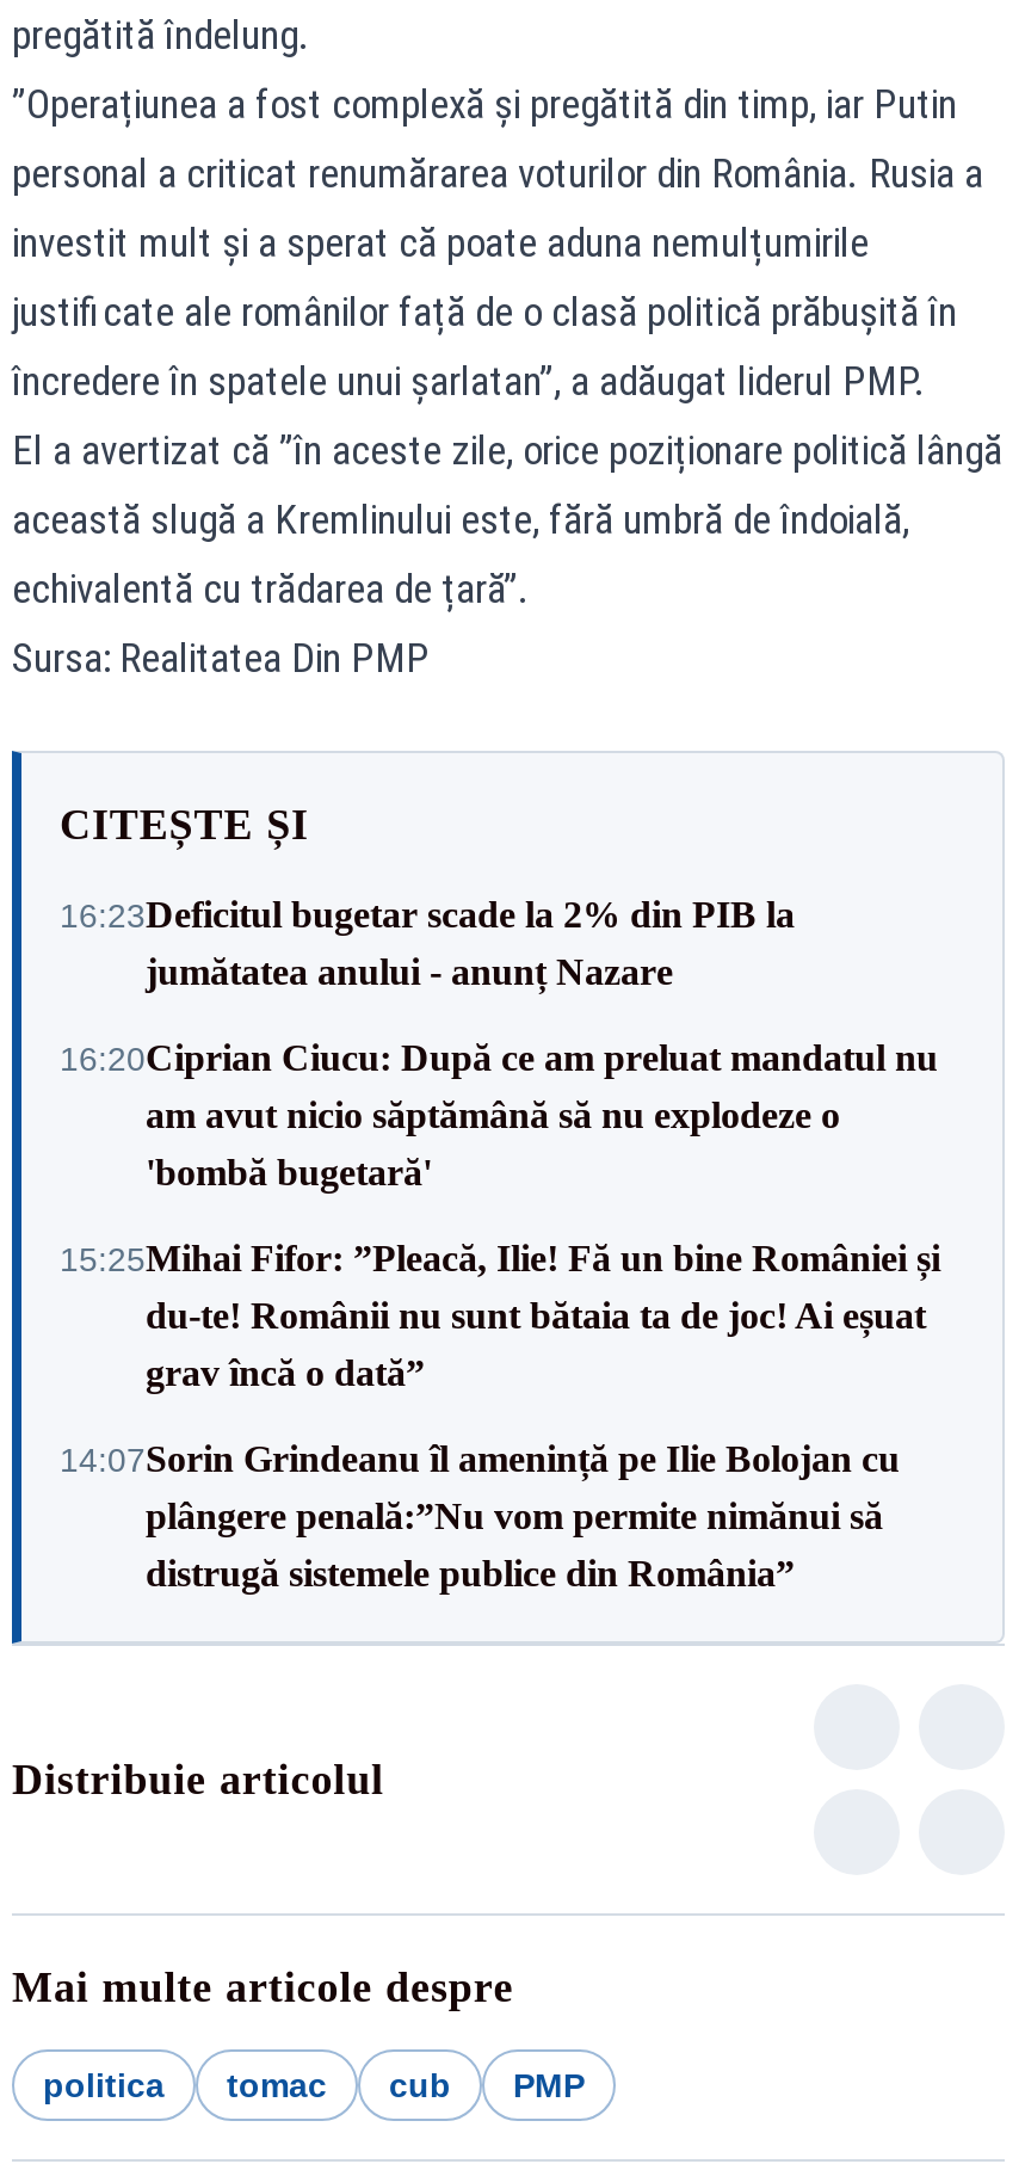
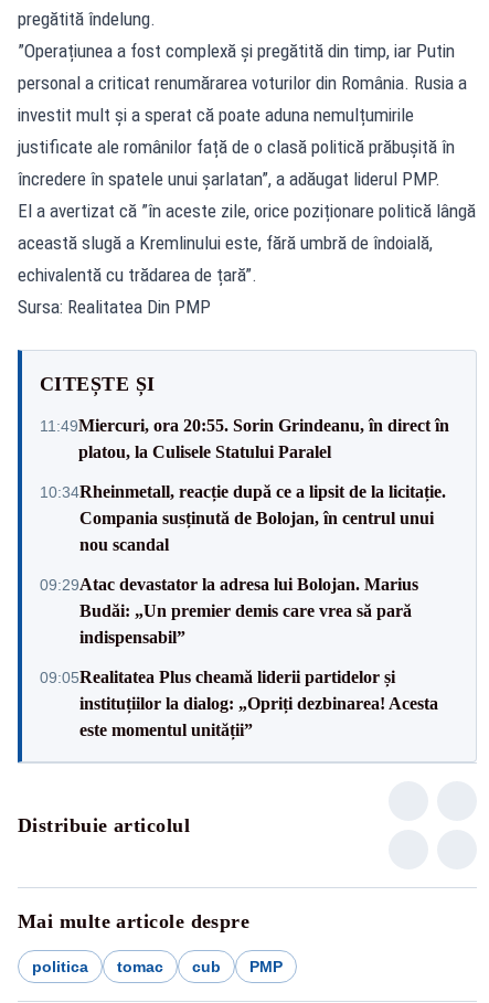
- 16:23Deficitul bugetar scade la 2% din PIB la
- jumătatea anului - anunț Nazare
+ 11:49Miercuri, ora 20:55. Sorin Grindeanu, în direct în
+ platou, la Culisele Statului Paralel

- 16:20Ciprian Ciucu: După ce am preluat mandatul nu
- am avut nicio săptămână să nu explodeze o
- 'bombă bugetară'
+ 10:34Rheinmetall, reacție după ce a lipsit de la licitație.
+ Compania susținută de Bolojan, în centrul unui
+ nou scandal

- 15:25Mihai Fifor: ”Pleacă, Ilie! Fă un bine României și
- du-te! Românii nu sunt bătaia ta de joc! Ai eșuat
- grav încă o dată”
+ 09:29Atac devastator la adresa lui Bolojan. Marius
+ Budăi: „Un premier demis care vrea să pară
+ indispensabil”

- 14:07Sorin Grindeanu îl amenință pe Ilie Bolojan cu
- plângere penală:”Nu vom permite nimănui să
- distrugă sistemele publice din România”
+ 09:05Realitatea Plus cheamă liderii partidelor și
+ instituțiilor la dialog: „Opriți dezbinarea! Acesta
+ este momentul unității”
